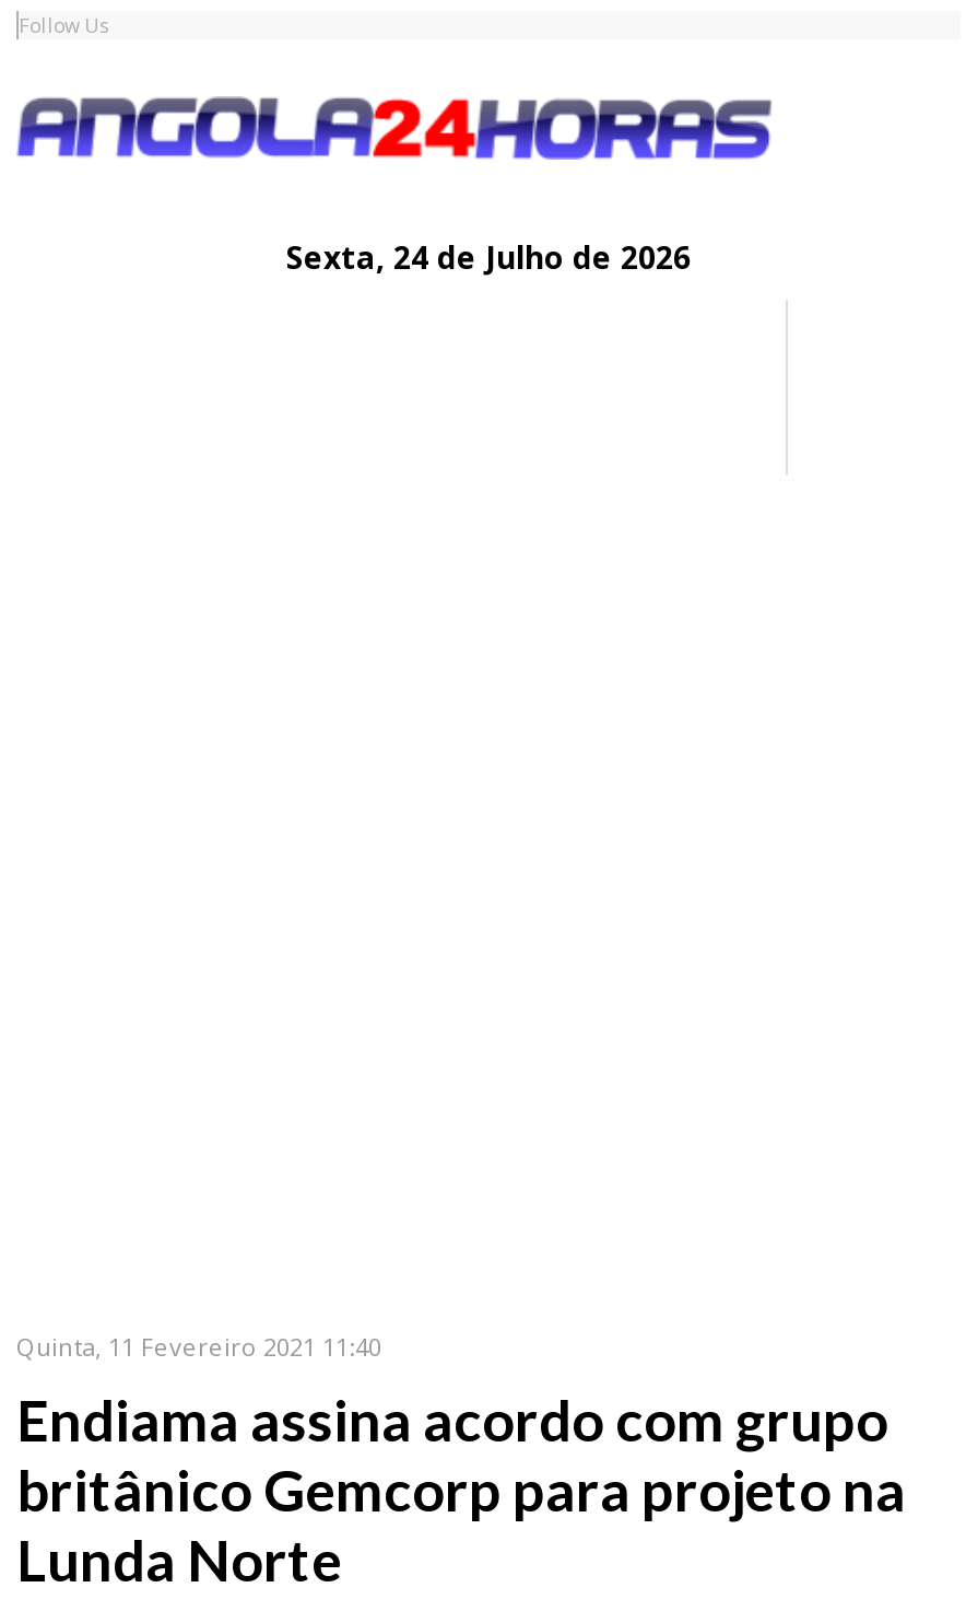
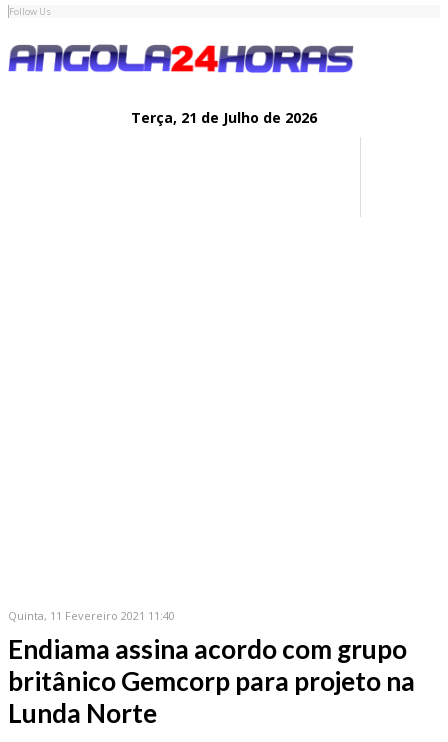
- Sexta, 24 de Julho de 2026
+ Terça, 21 de Julho de 2026
